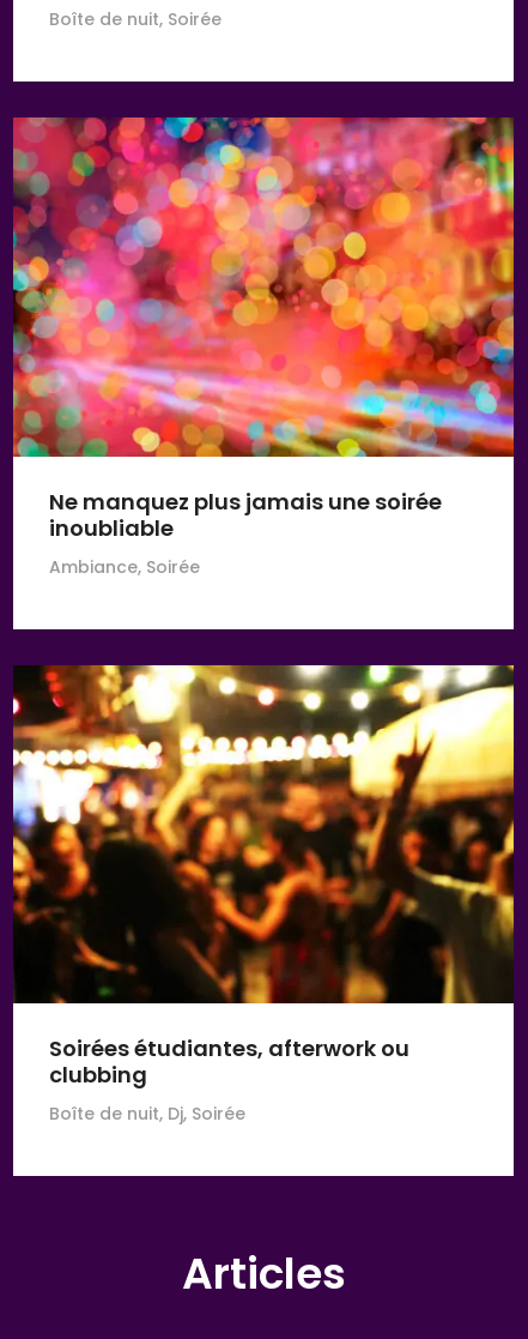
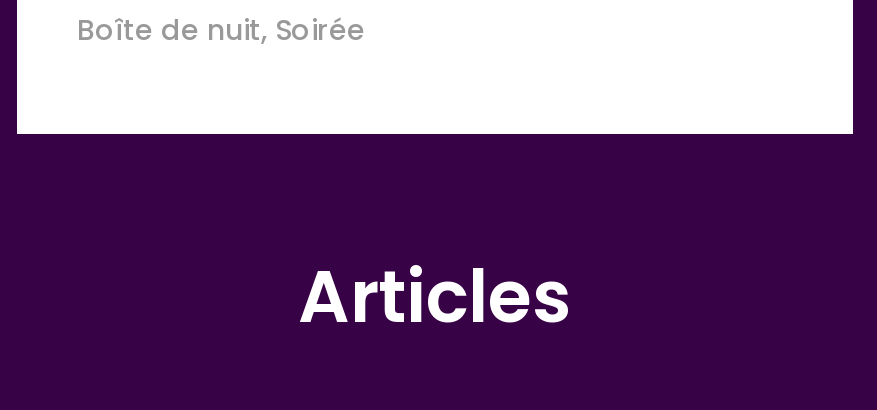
- [image]
- Ne manquez plus jamais une soirée
- inoubliable
- Ambiance, Soirée

- [image]
- Soirées étudiantes, afterwork ou
- clubbing
- Boîte de nuit, Dj, Soirée
